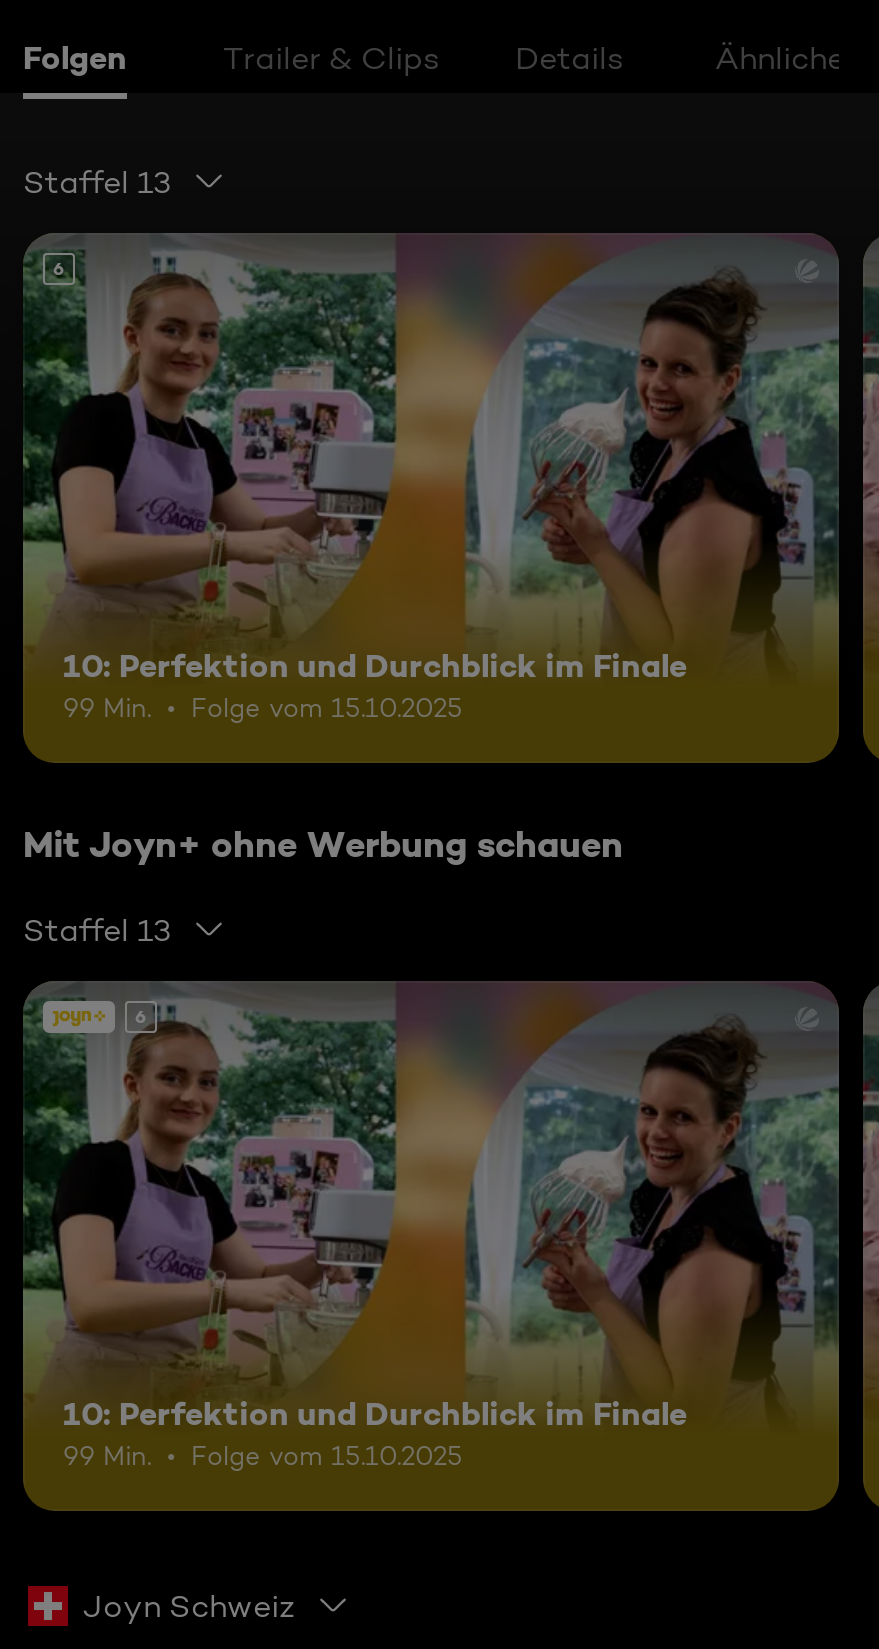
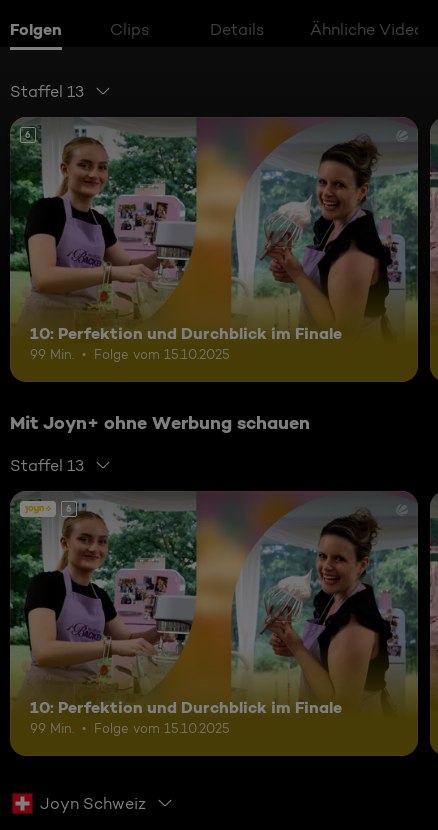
- Trailer & Clips
+ Clips
